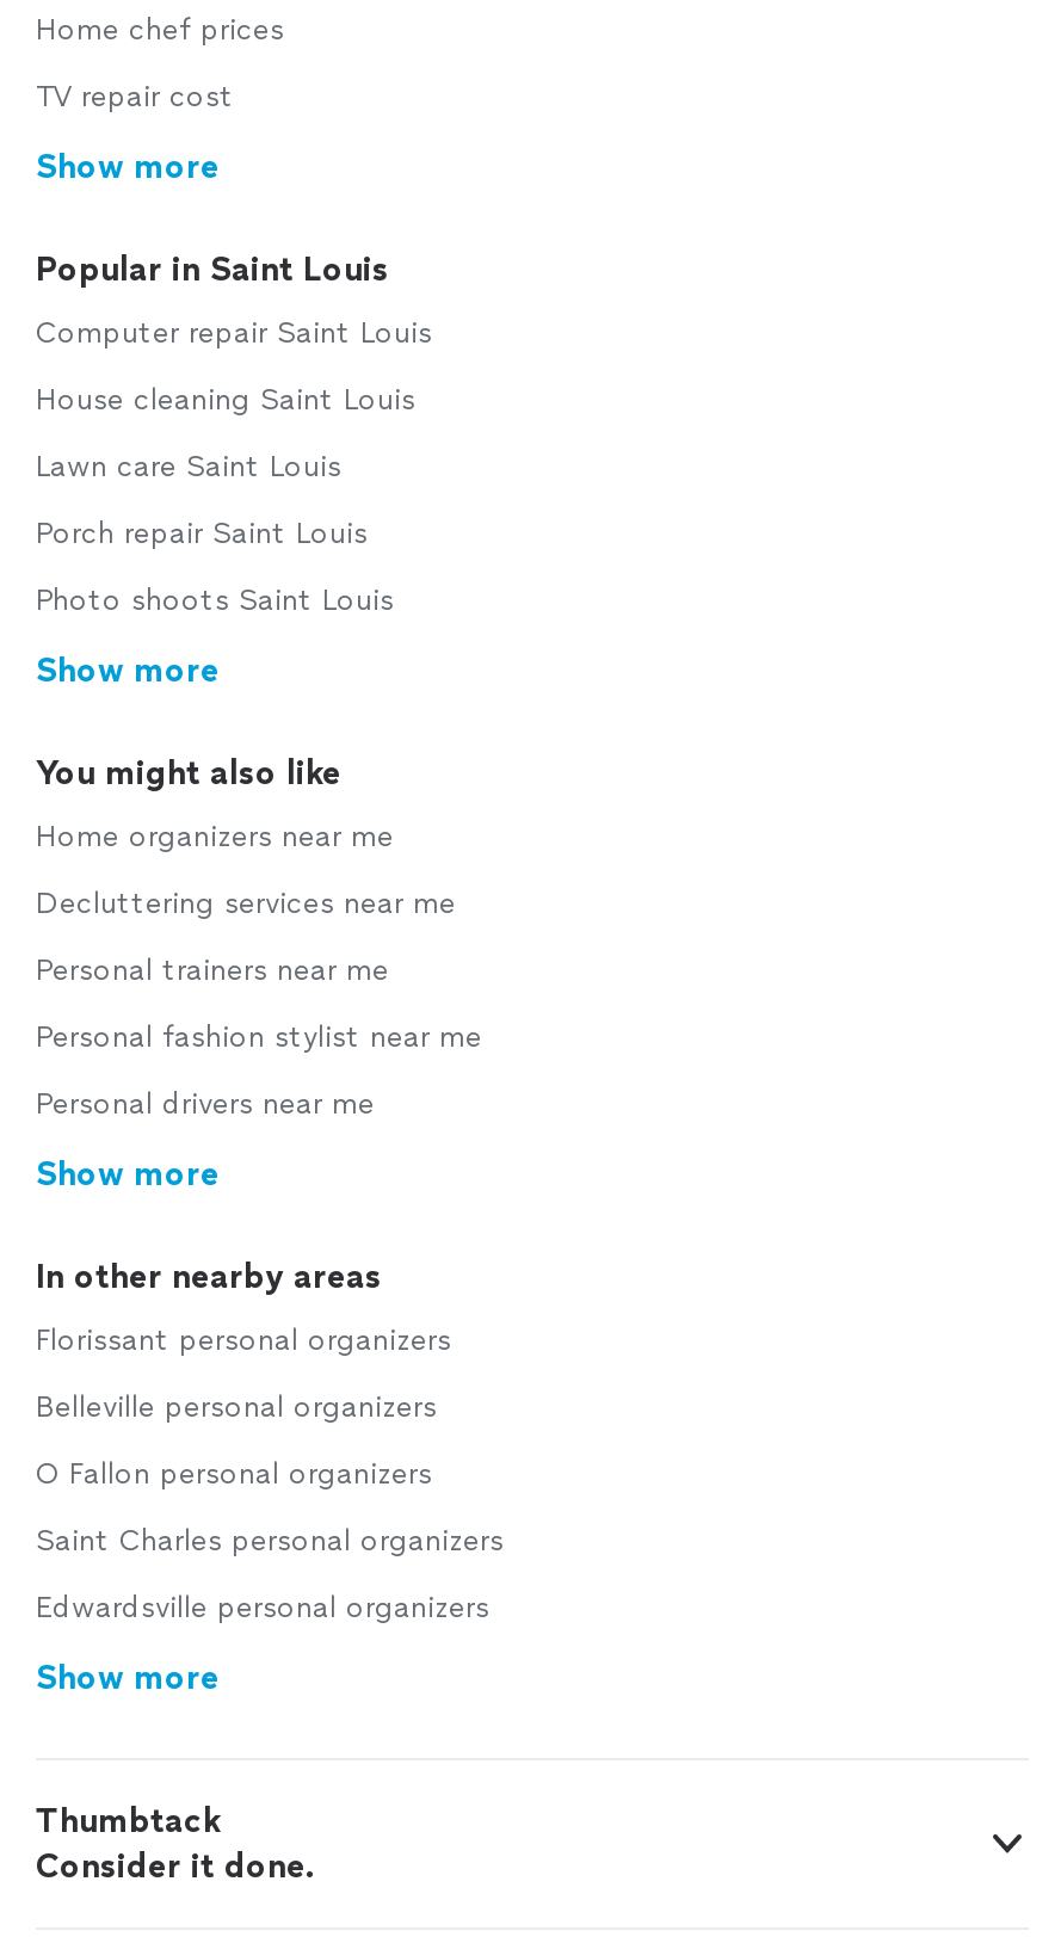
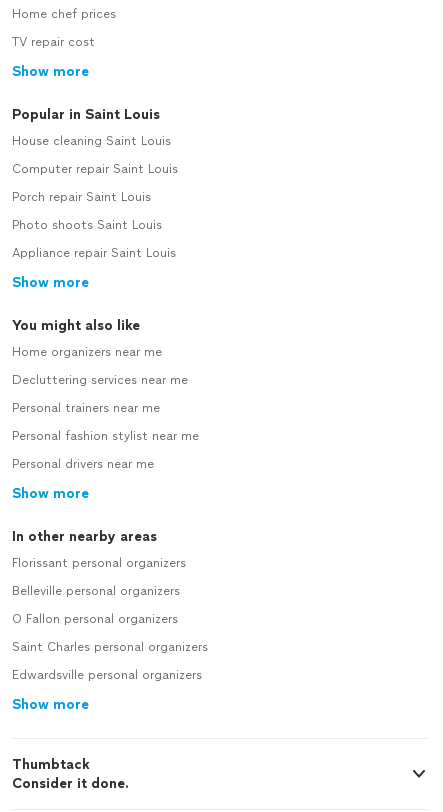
moved down: Computer repair Saint Louis

moved up: House cleaning Saint Louis

- Lawn care Saint Louis

moved up: Porch repair Saint Louis | Photo shoots Saint Louis

+ Appliance repair Saint Louis
